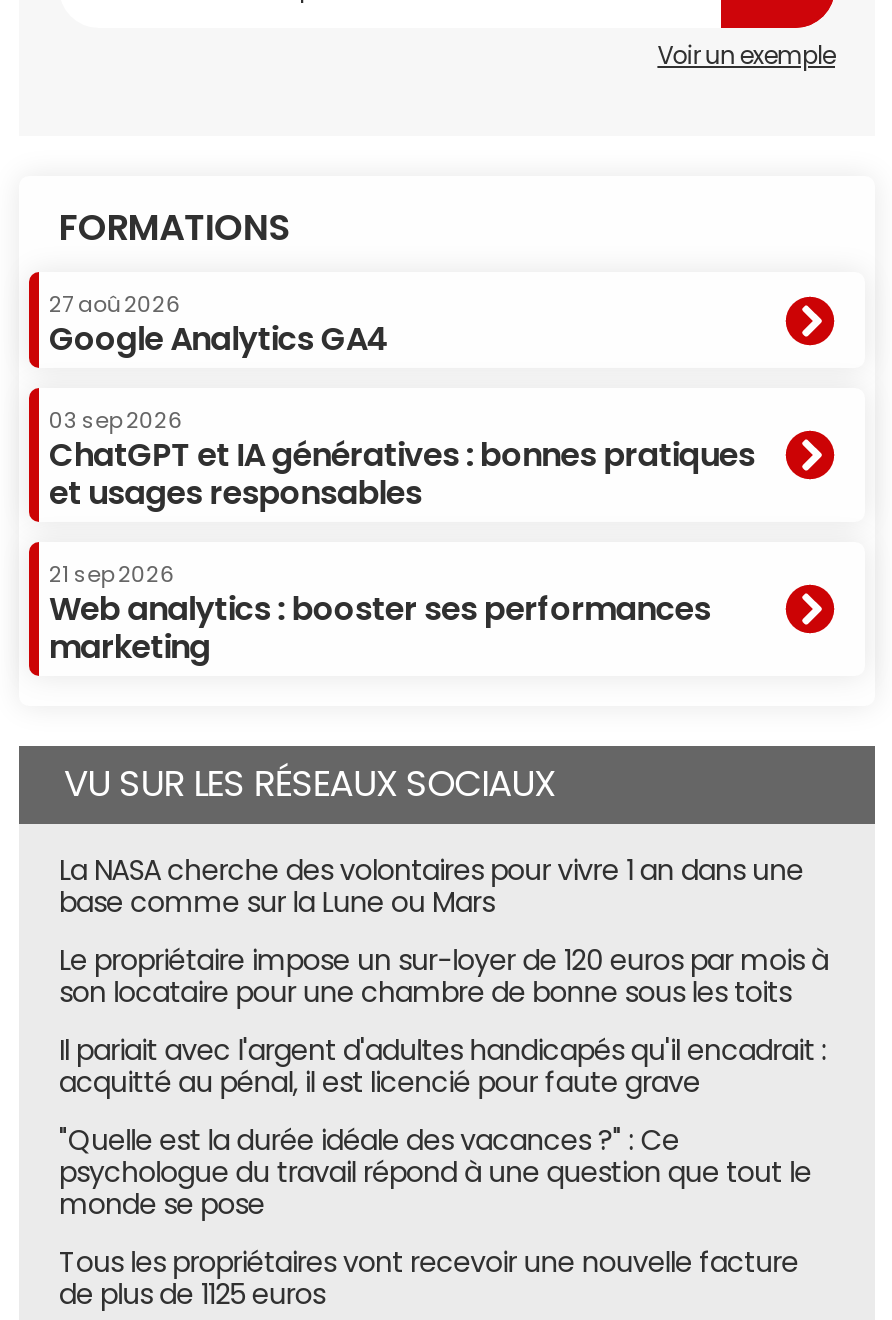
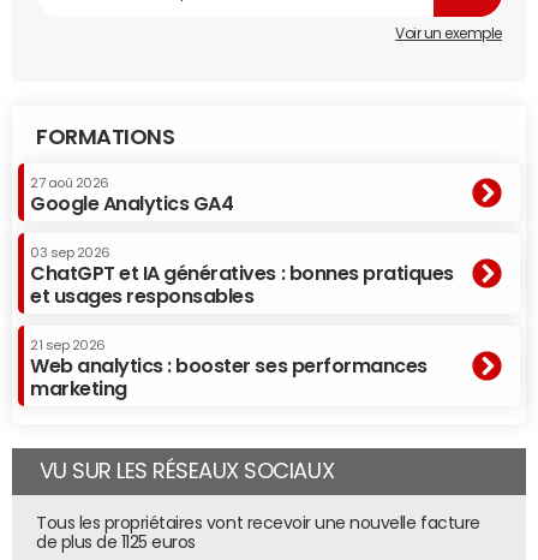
- La NASA cherche des volontaires pour vivre 1 an dans une
- base comme sur la Lune ou Mars
- Le propriétaire impose un sur-loyer de 120 euros par mois à
- son locataire pour une chambre de bonne sous les toits
- Il pariait avec l'argent d'adultes handicapés qu'il encadrait :
- acquitté au pénal, il est licencié pour faute grave
- "Quelle est la durée idéale des vacances ?" : Ce
- psychologue du travail répond à une question que tout le
- monde se pose
